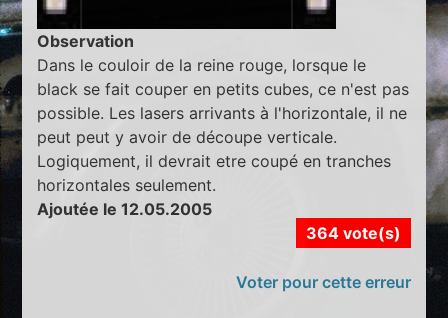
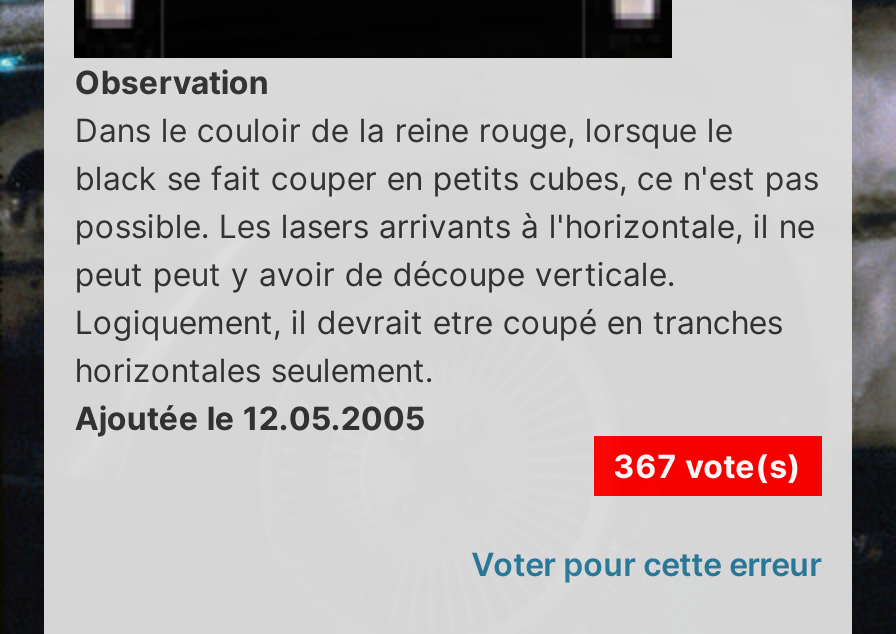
- 364 vote(s)
+ 367 vote(s)
